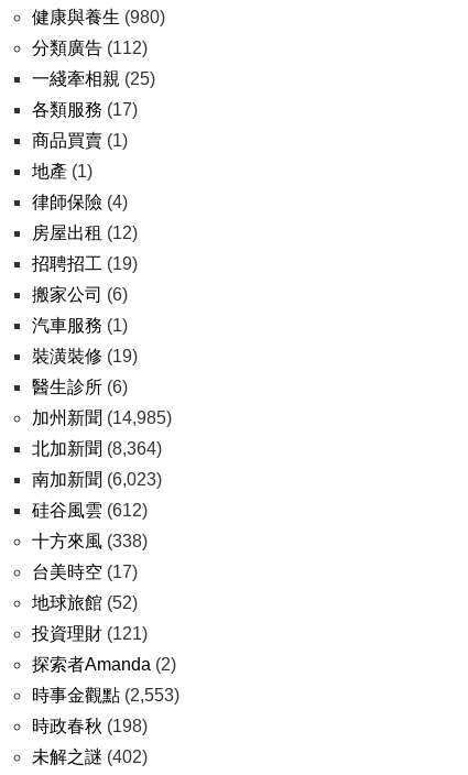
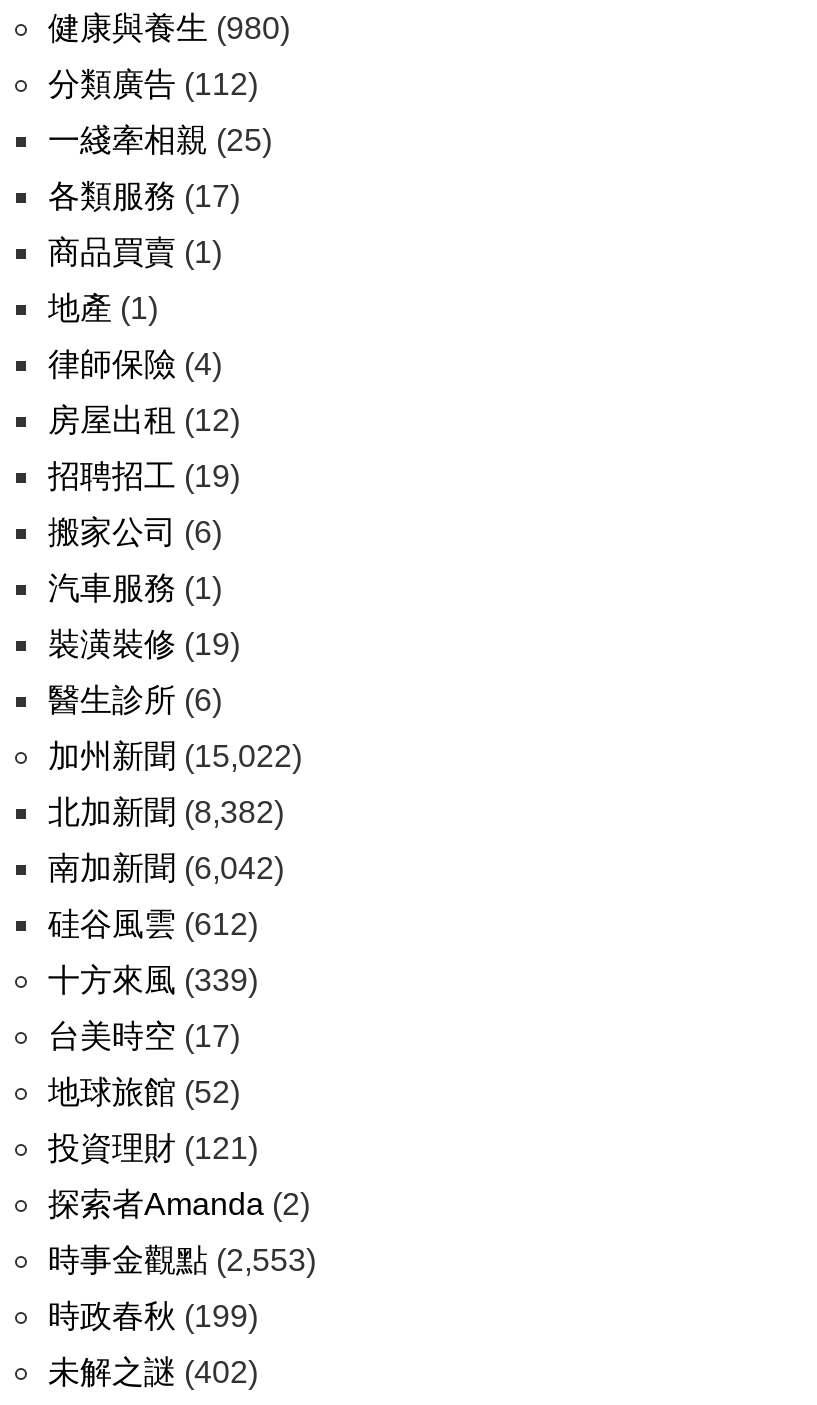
- 加州新聞(14,985)
+ 加州新聞(15,022)

- 北加新聞(8,364)
+ 北加新聞(8,382)

- 南加新聞(6,023)
+ 南加新聞(6,042)

- 十方來風(338)
+ 十方來風(339)

- 時政春秋(198)
+ 時政春秋(199)
